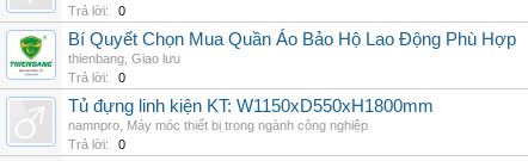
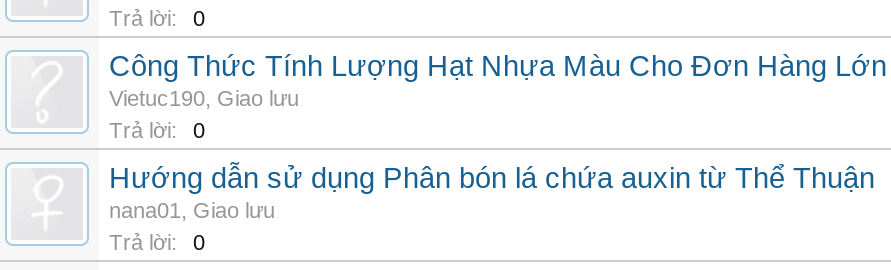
- [image]

- Bí Quyết Chọn Mua Quần Áo Bảo Hộ Lao Động Phù Hợp
- thienbang, Giao lưu
+ Công Thức Tính Lượng Hạt Nhựa Màu Cho Đơn Hàng Lớn
+ Vietuc190, Giao lưu

- Tủ đựng linh kiện KT: W1150xD550xH1800mm
- namnpro, Máy móc thiết bị trong ngành công nghiệp
+ Hướng dẫn sử dụng Phân bón lá chứa auxin từ Thể Thuận
+ nana01, Giao lưu
